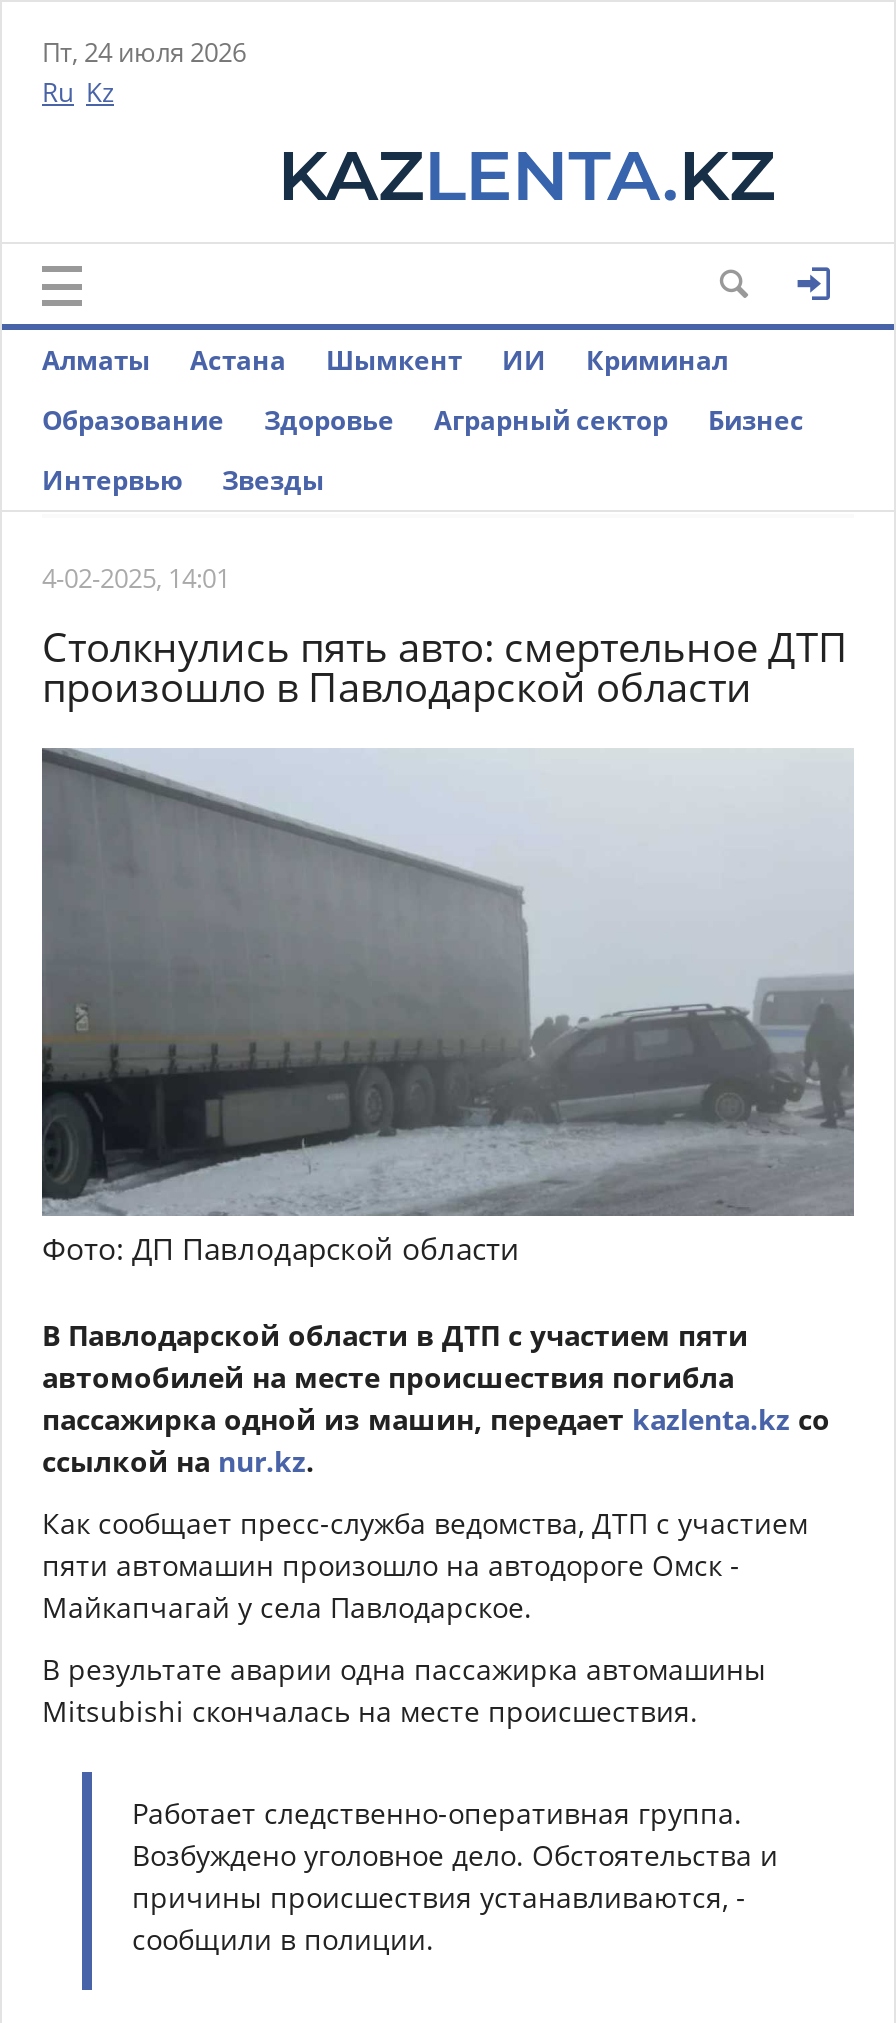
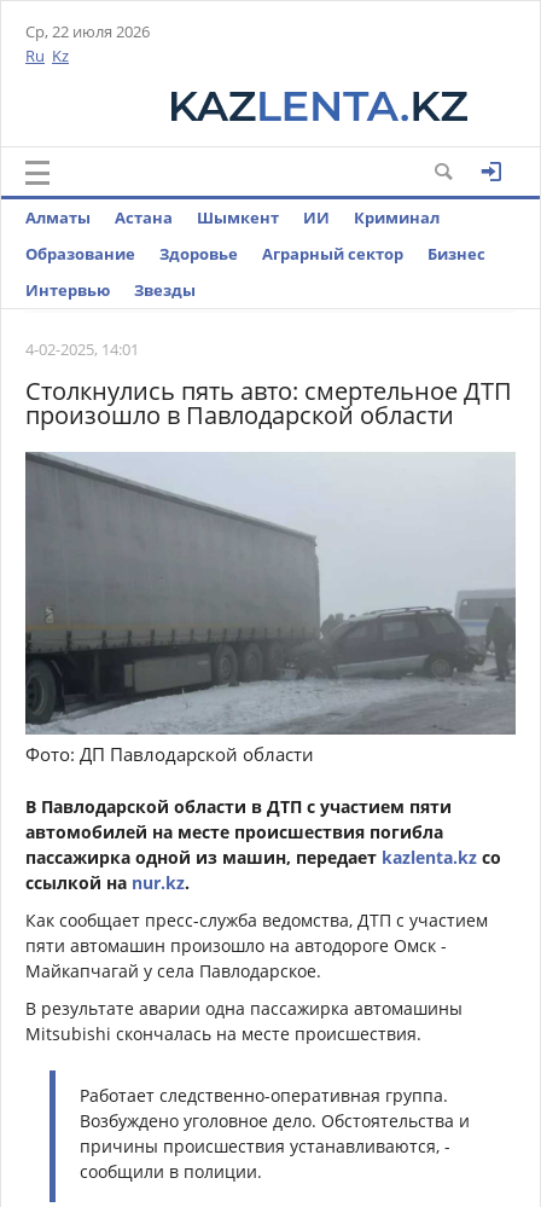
- Пт, 24 июля 2026
+ Ср, 22 июля 2026
